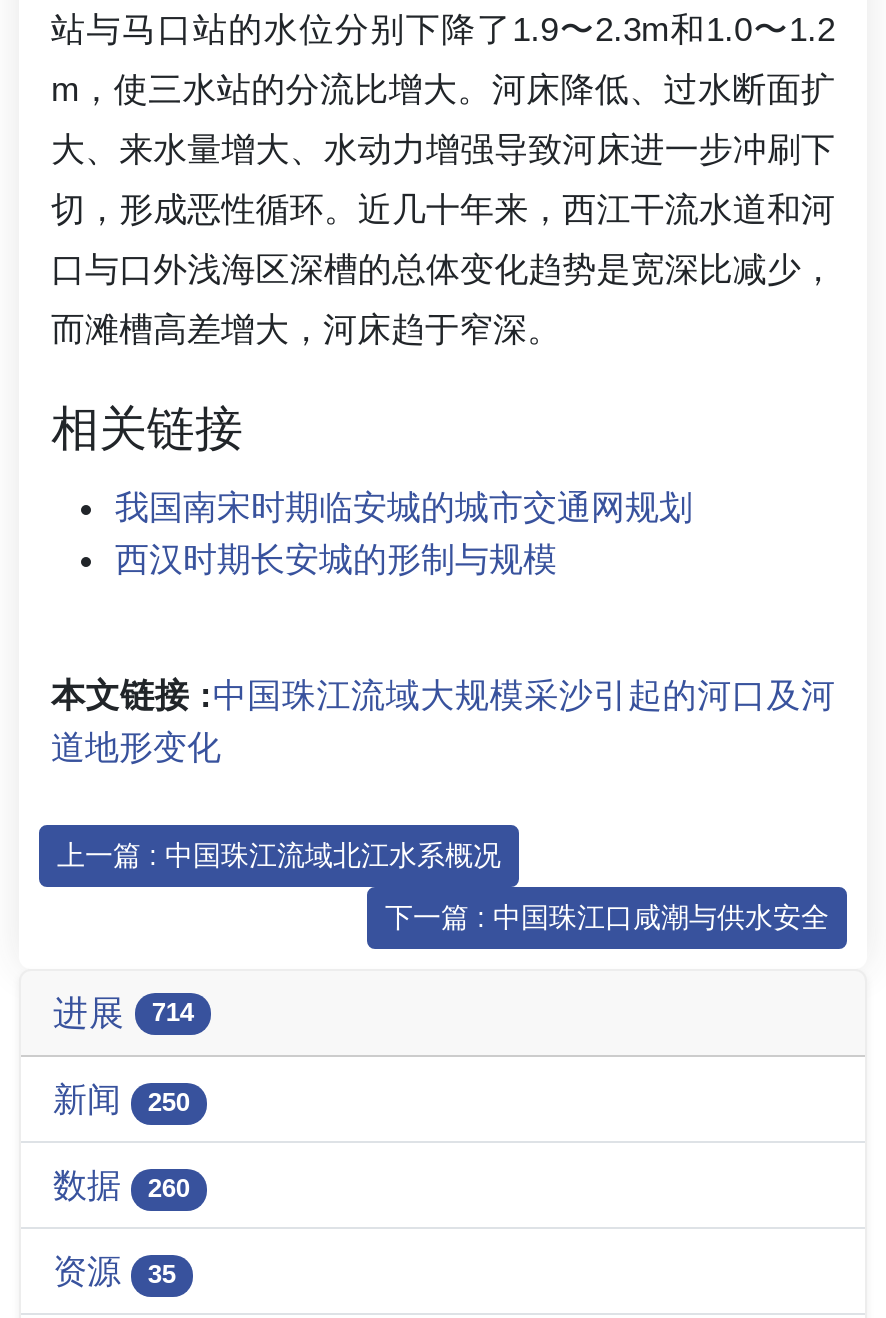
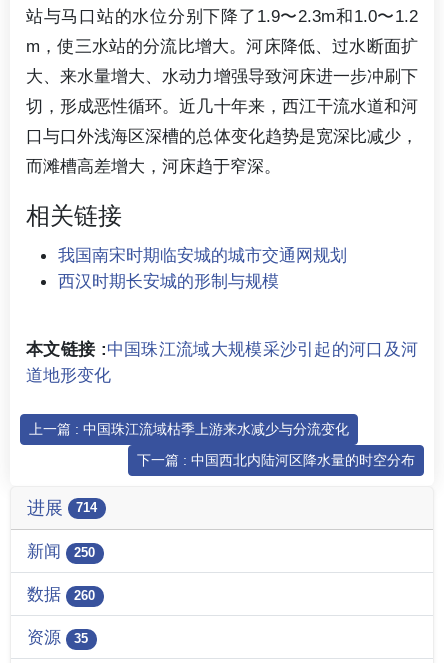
- 上一篇 : 中国珠江流域北江水系概况
+ 上一篇 : 中国珠江流域枯季上游来水减少与分流变化

- 下一篇 : 中国珠江口咸潮与供水安全
+ 下一篇 : 中国西北内陆河区降水量的时空分布
